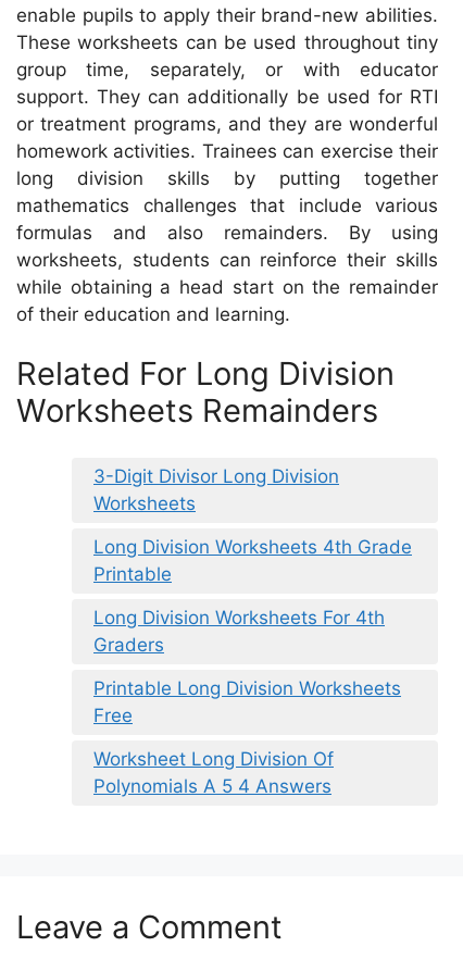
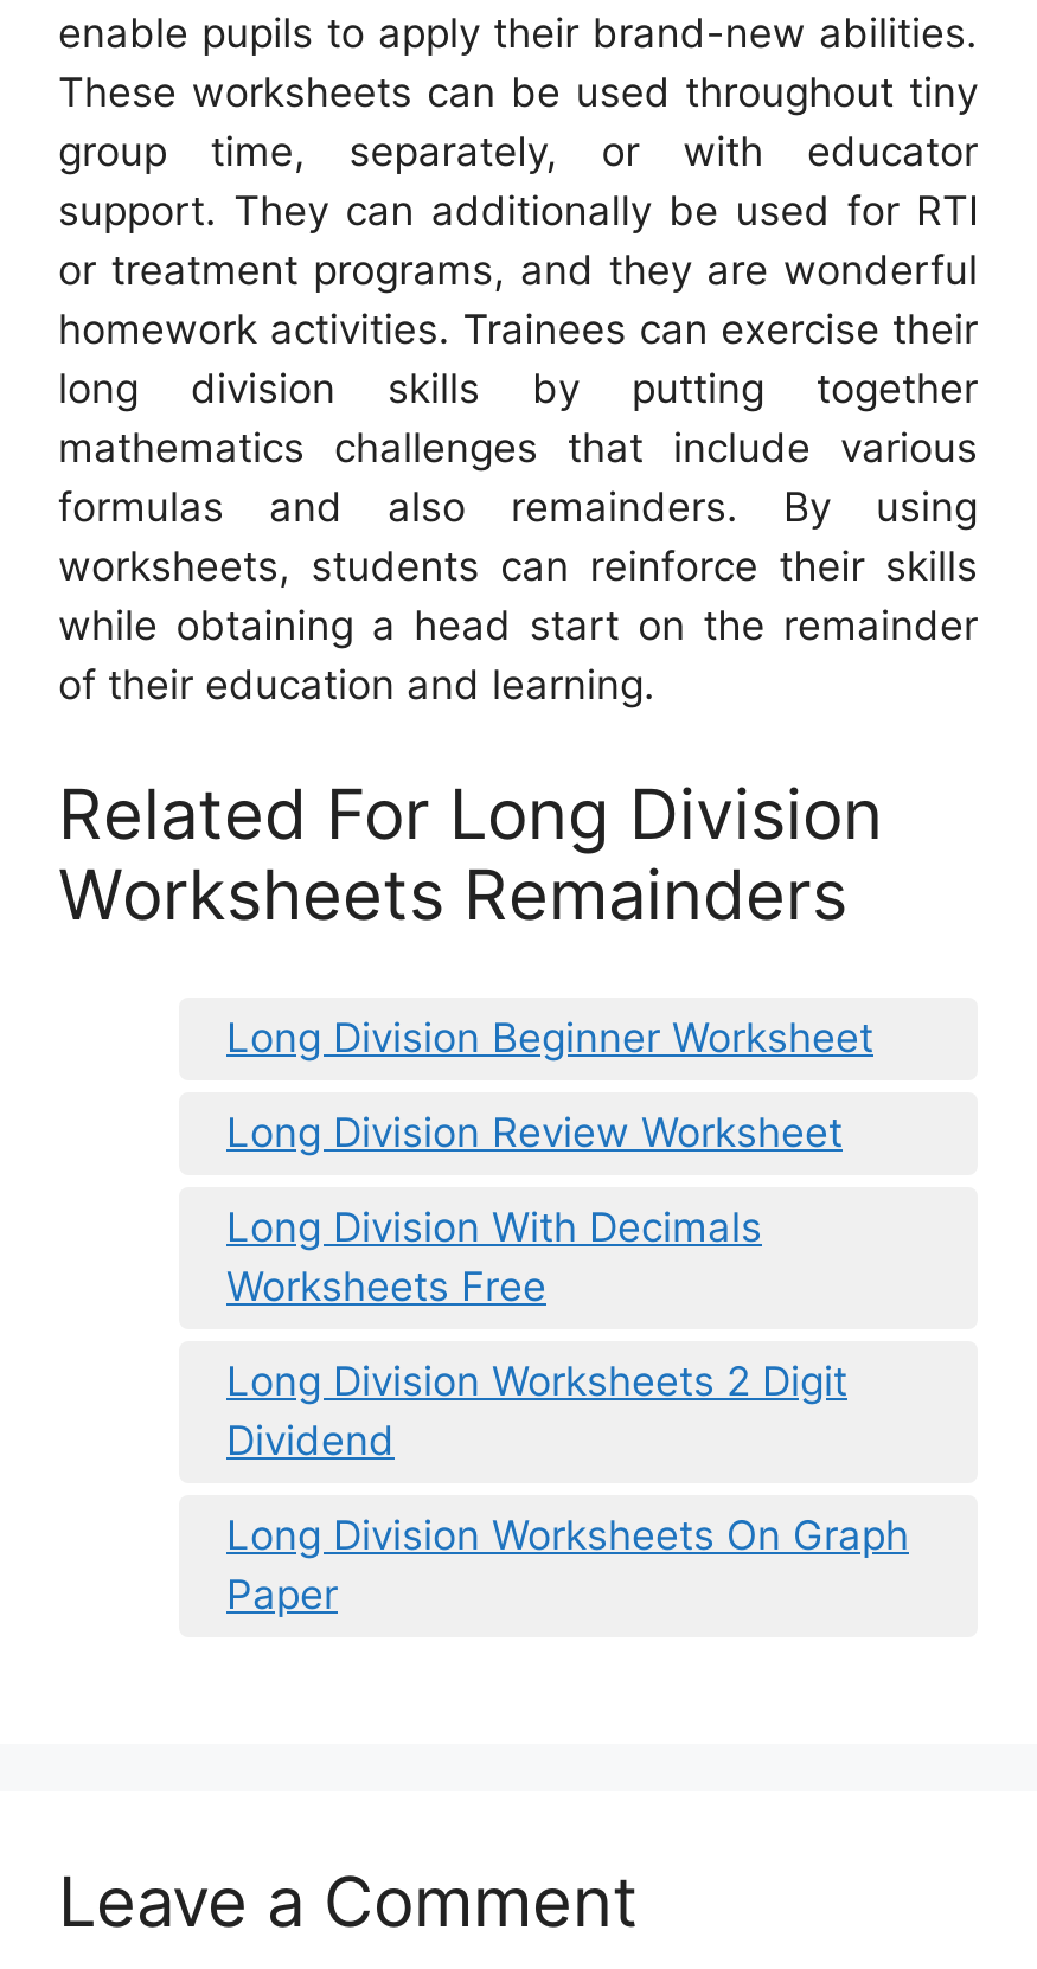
- 3-Digit Divisor Long Division
- Worksheets
+ Long Division Beginner Worksheet

- Long Division Worksheets 4th Grade
- Printable
+ Long Division Review Worksheet

- Long Division Worksheets For 4th
- Graders
+ Long Division With Decimals
+ Worksheets Free

- Printable Long Division Worksheets
- Free
+ Long Division Worksheets 2 Digit
+ Dividend

- Worksheet Long Division Of
- Polynomials A 5 4 Answers
+ Long Division Worksheets On Graph
+ Paper
